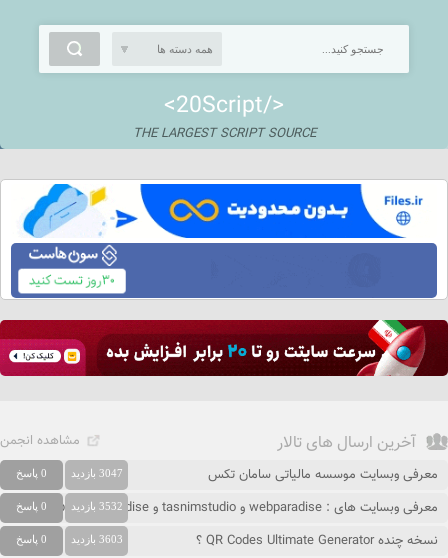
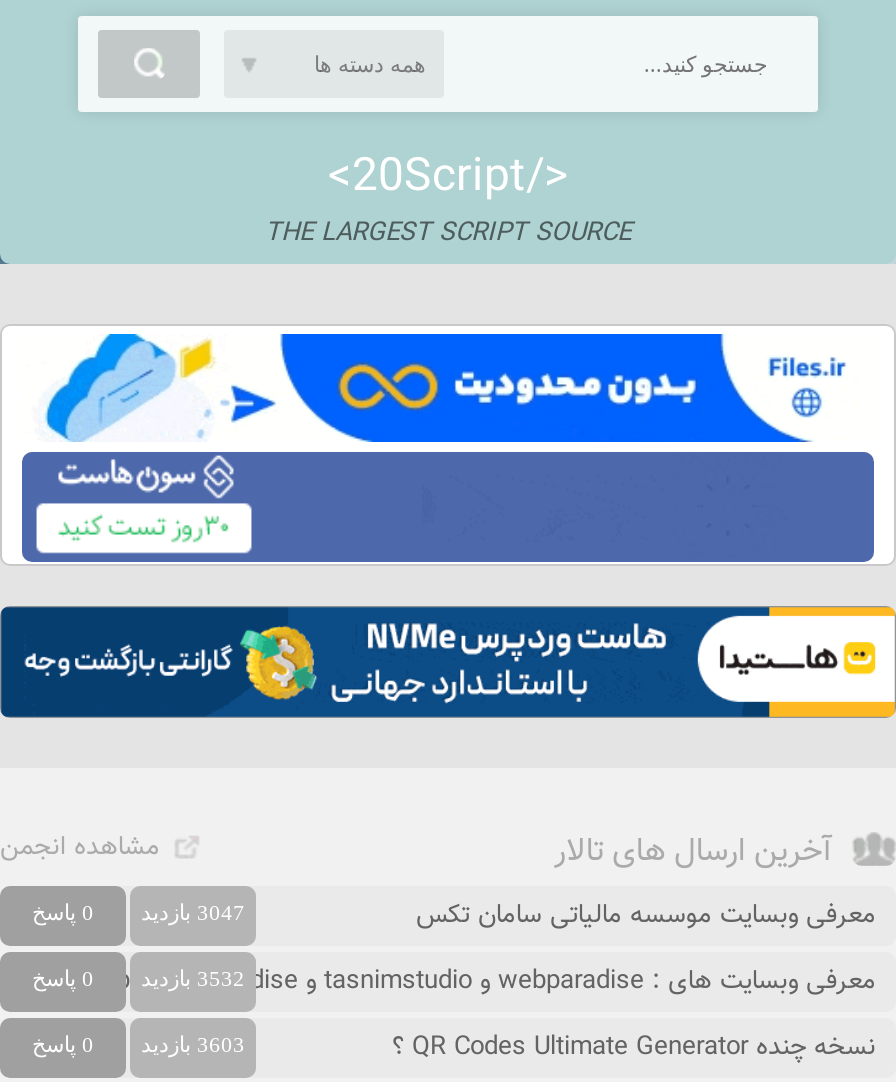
- [image]
+ [image]
